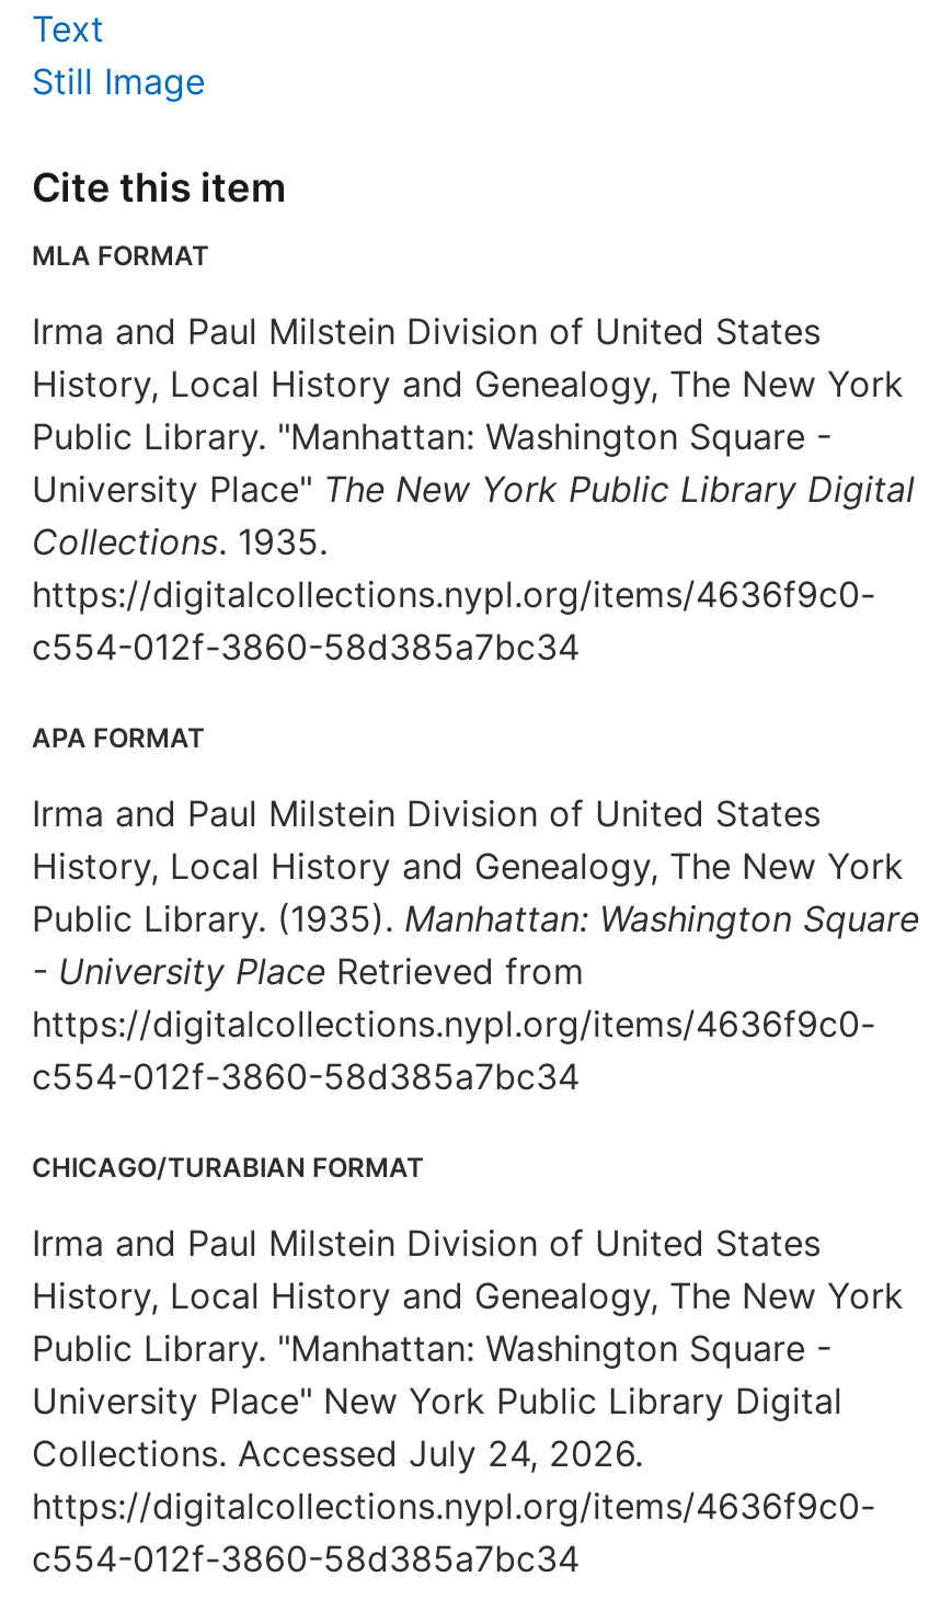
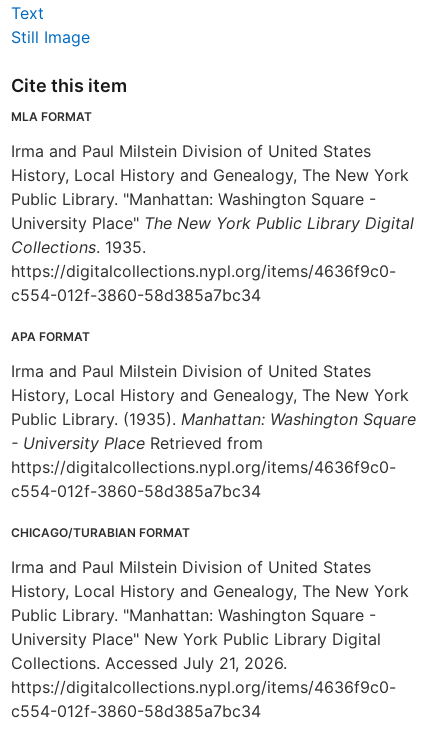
- Collections. Accessed July 24, 2026.
+ Collections. Accessed July 21, 2026.
